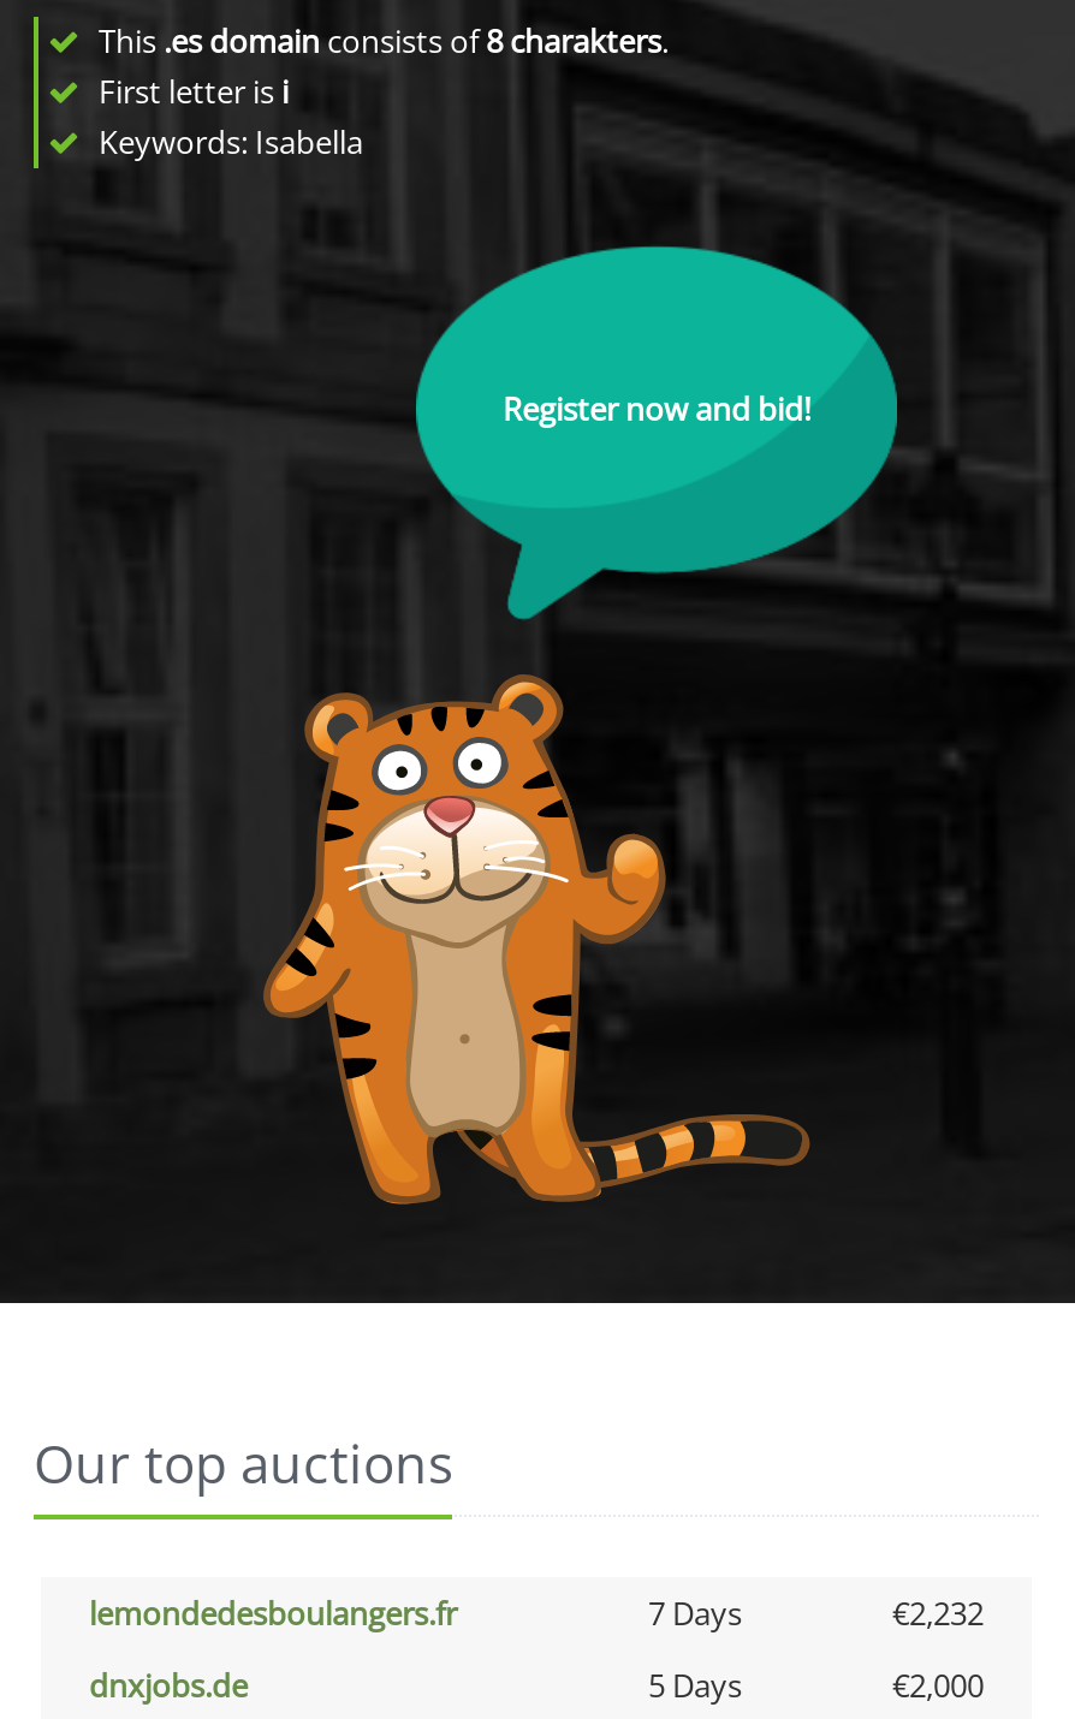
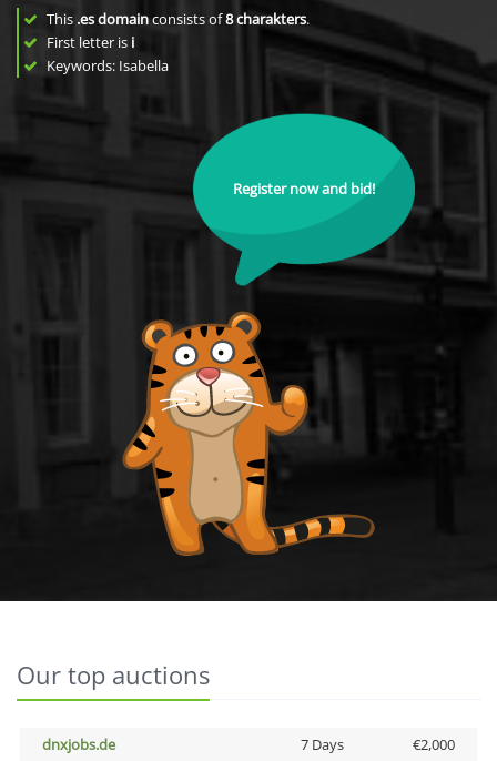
- lemondedesboulangers.fr
- 7 Days
- €2,232

- 5 Days
+ 7 Days
